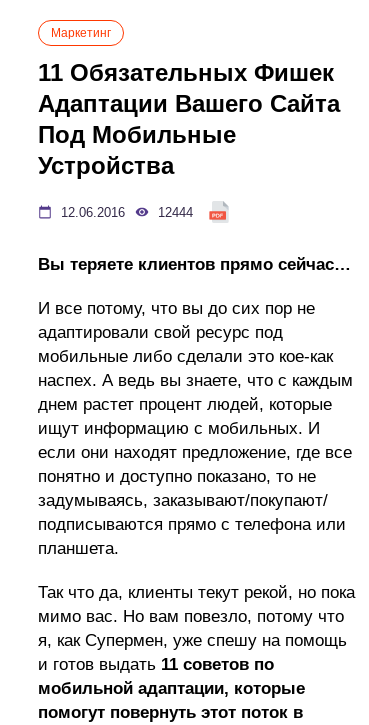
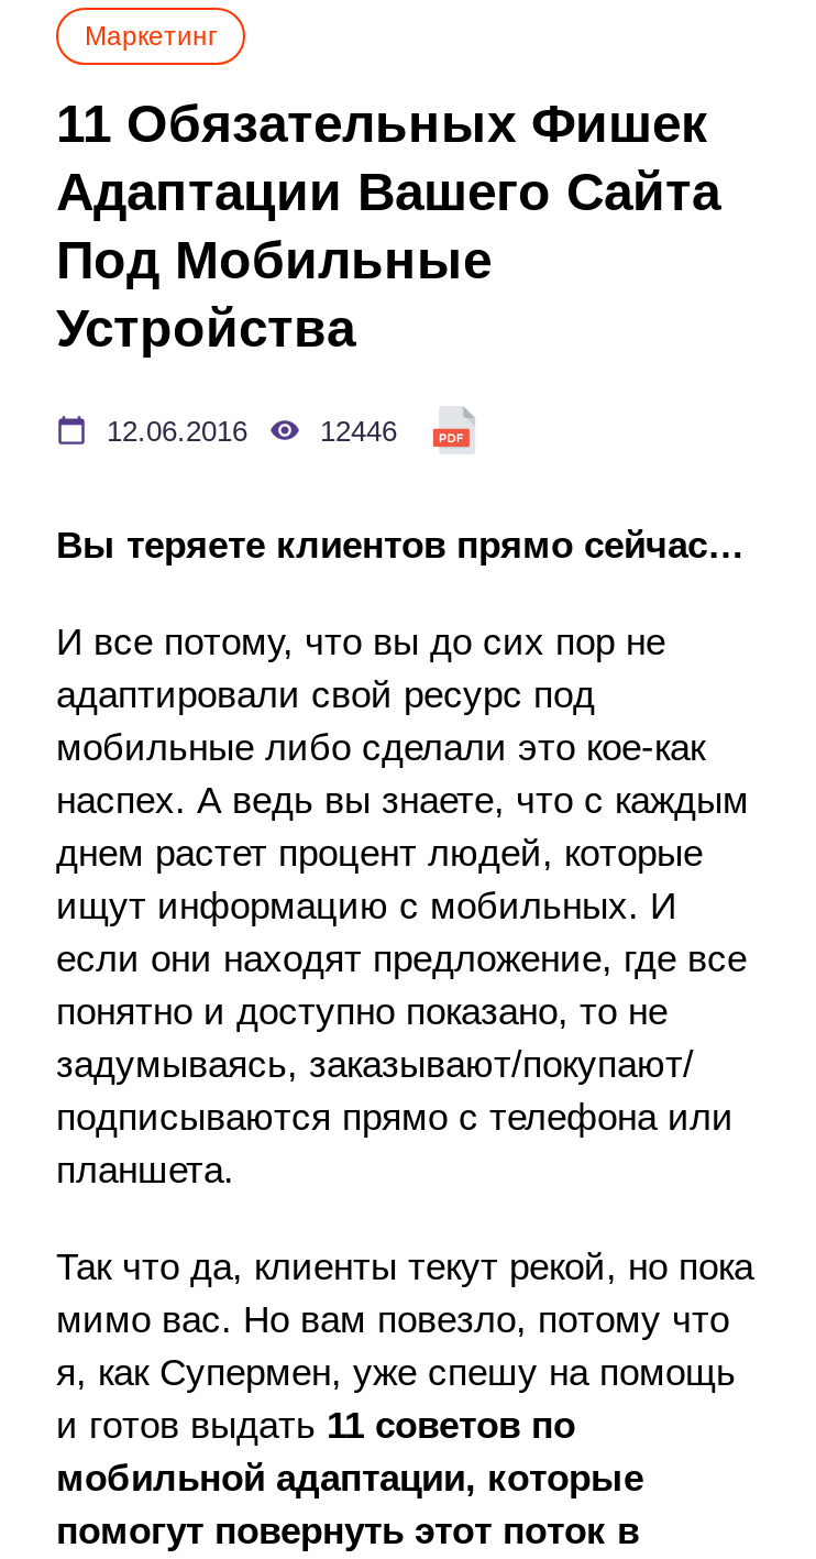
- 12444
+ 12446
